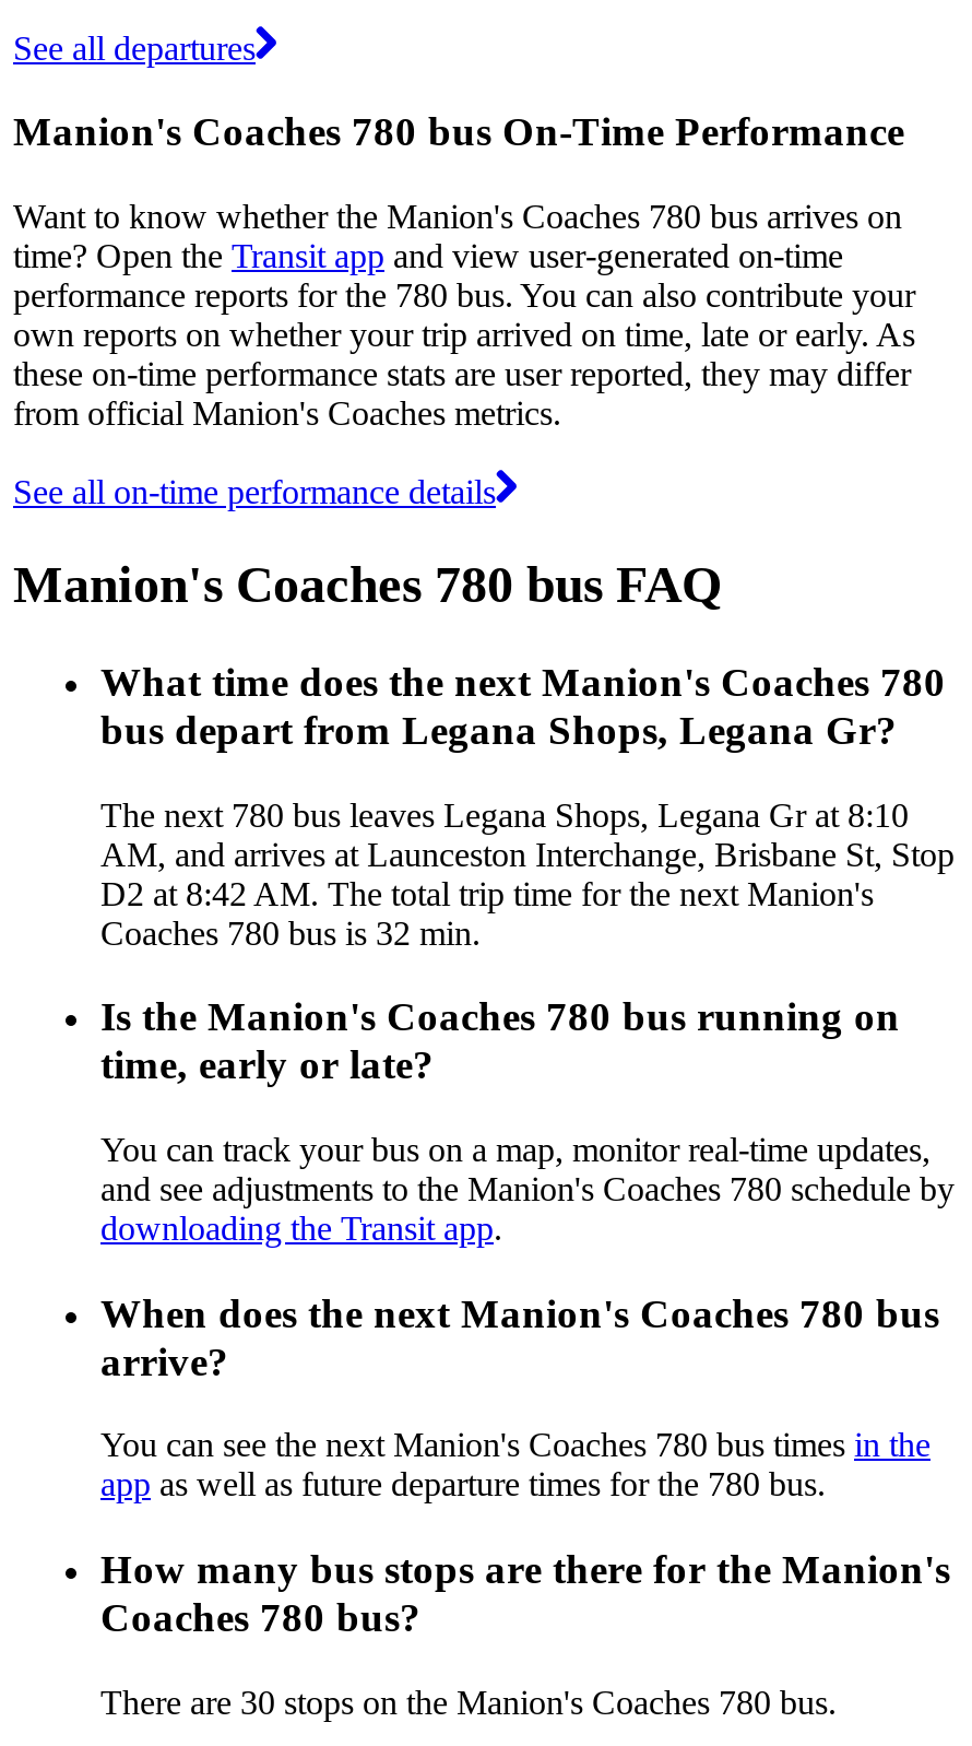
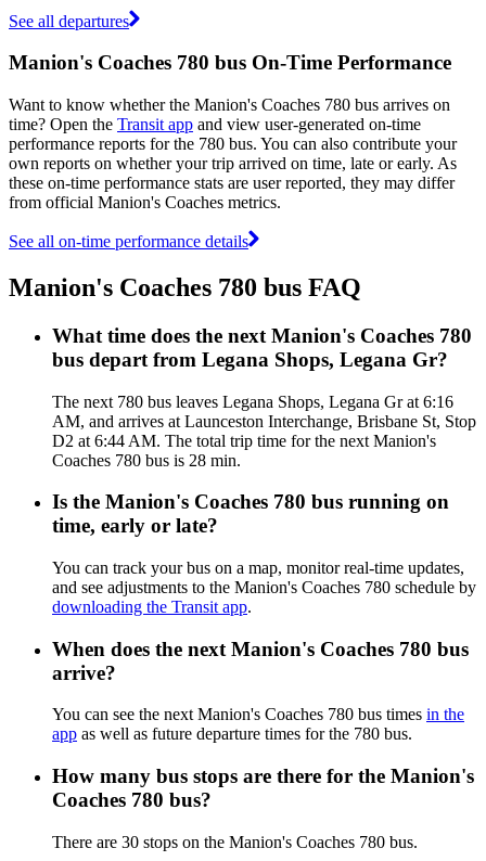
- The next 780 bus leaves Legana Shops, Legana Gr at 8:10
+ The next 780 bus leaves Legana Shops, Legana Gr at 6:16

- D2 at 8:42 AM. The total trip time for the next Manion's
+ D2 at 6:44 AM. The total trip time for the next Manion's

- Coaches 780 bus is 32 min.
+ Coaches 780 bus is 28 min.
